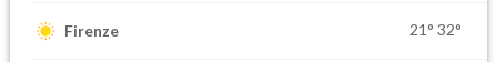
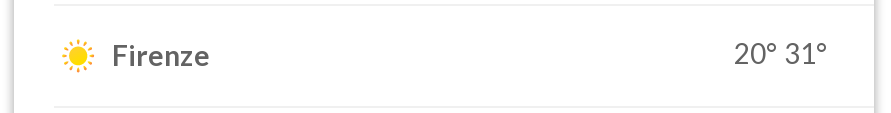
- 21° 32°
+ 20° 31°
